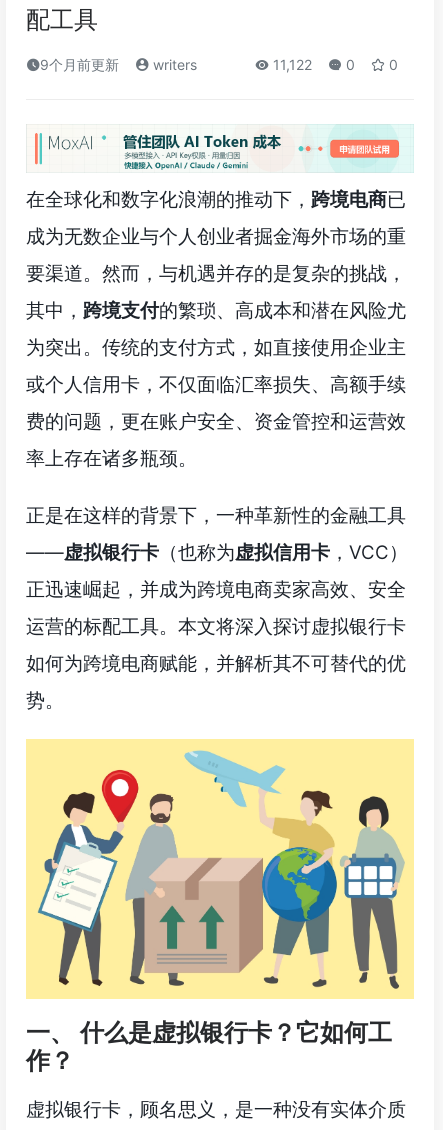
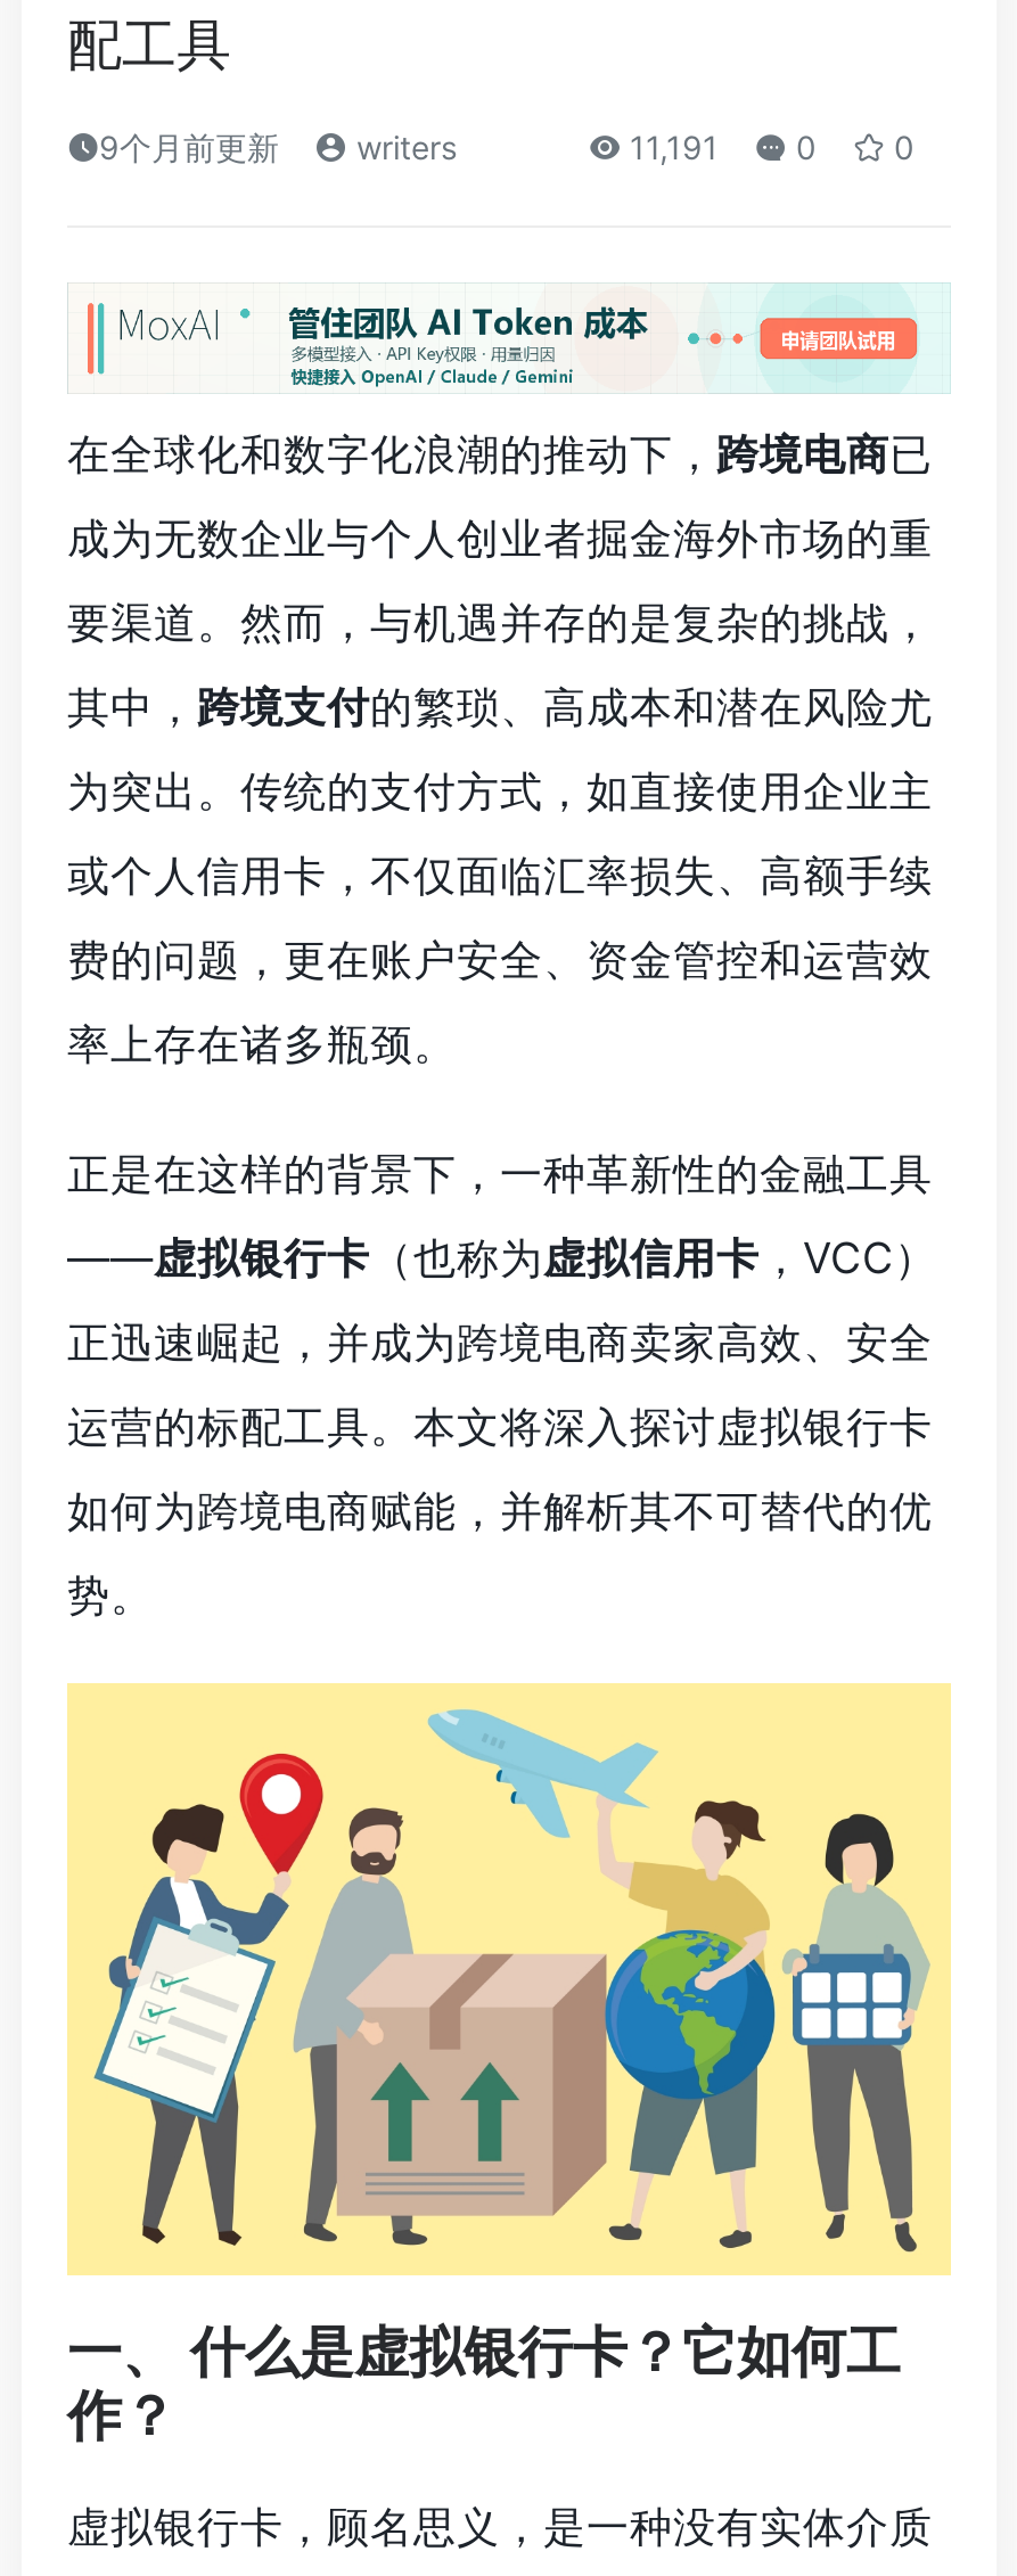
- 11,122 0 0
+ 11,191 0 0
